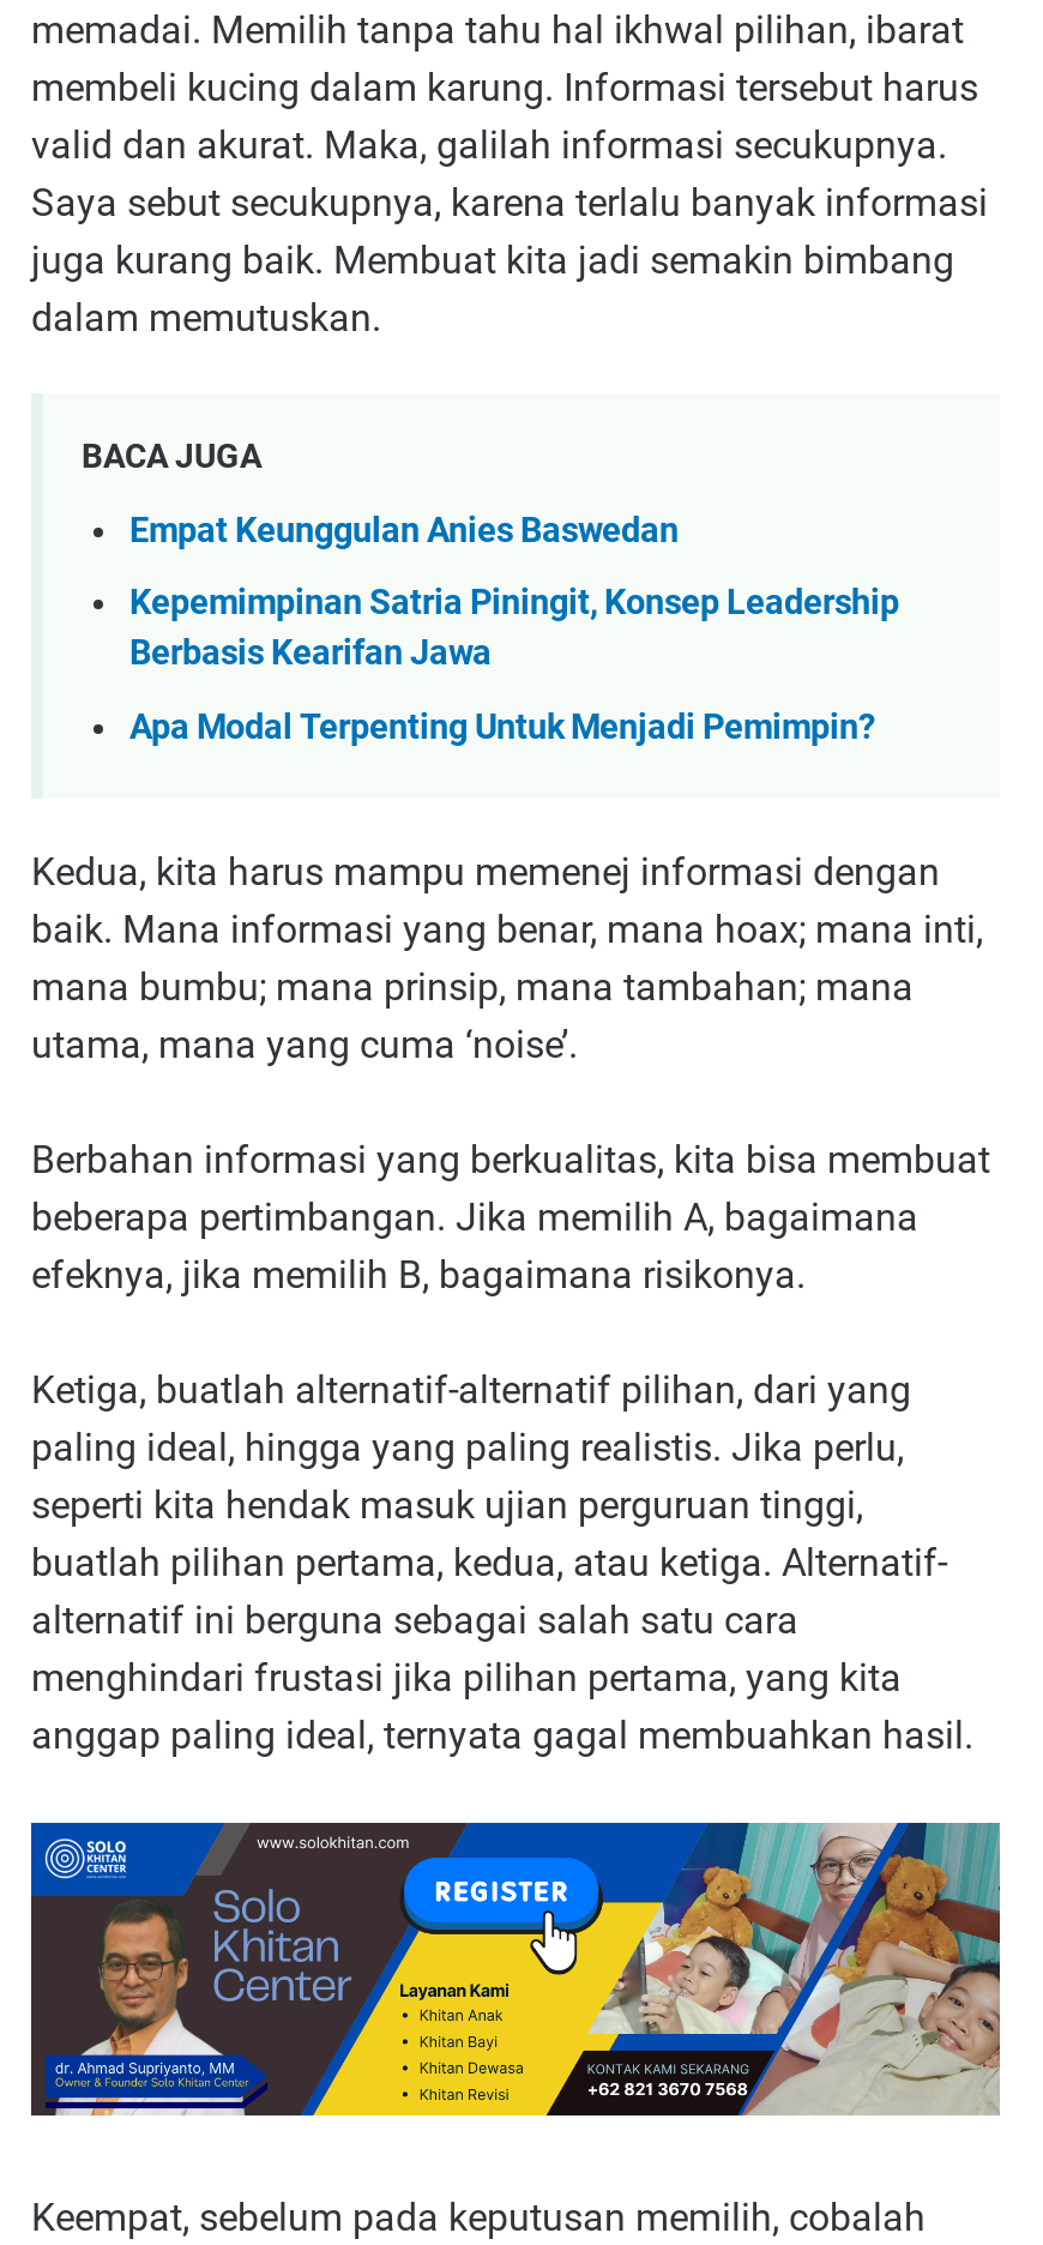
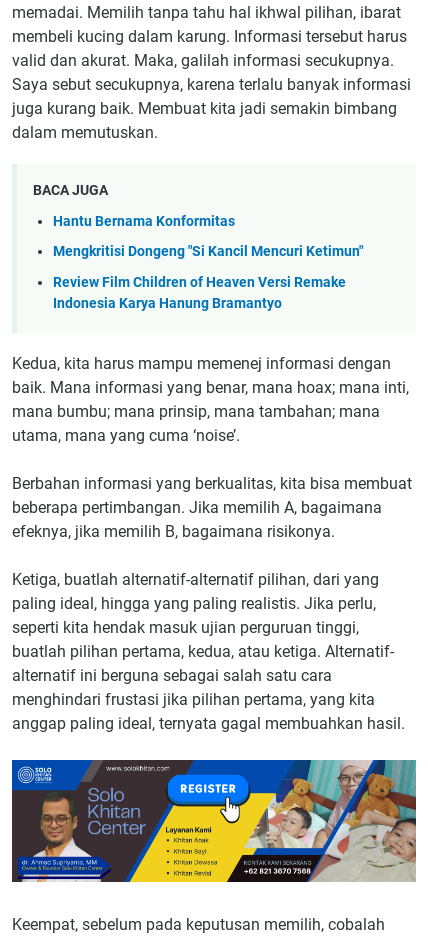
- Empat Keunggulan Anies Baswedan
+ Hantu Bernama Konformitas

- Kepemimpinan Satria Piningit, Konsep Leadership
- Berbasis Kearifan Jawa
+ Mengkritisi Dongeng "Si Kancil Mencuri Ketimun"

- Apa Modal Terpenting Untuk Menjadi Pemimpin?
+ Review Film Children of Heaven Versi Remake
+ Indonesia Karya Hanung Bramantyo
